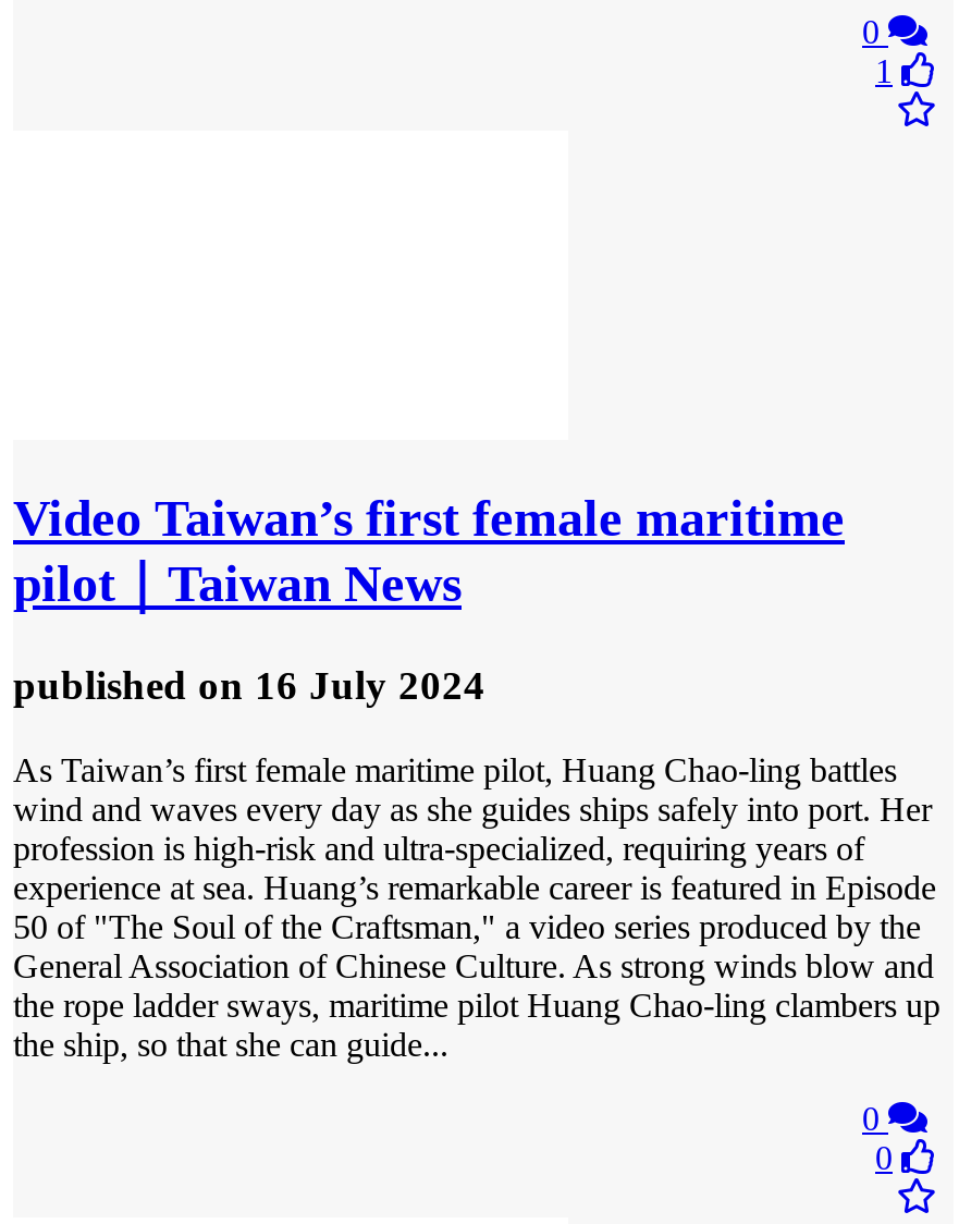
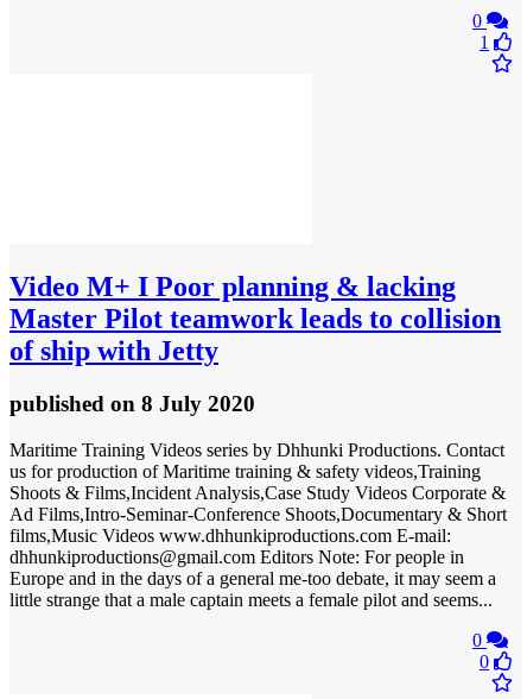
- Video Taiwan’s first female maritime
- pilot｜Taiwan News
+ Video M+ I Poor planning & lacking
+ Master Pilot teamwork leads to collision
+ of ship with Jetty

- published on 16 July 2024
+ published on 8 July 2020

- As Taiwan’s first female maritime pilot, Huang Chao-ling battles
- wind and waves every day as she guides ships safely into port. Her
- profession is high-risk and ultra-specialized, requiring years of
- experience at sea. Huang’s remarkable career is featured in Episode
- 50 of "The Soul of the Craftsman," a video series produced by the
- General Association of Chinese Culture. As strong winds blow and
- the rope ladder sways, maritime pilot Huang Chao-ling clambers up
- the ship, so that she can guide...
+ Maritime Training Videos series by Dhhunki Productions. Contact
+ us for production of Maritime training & safety videos,Training
+ Shoots & Films,Incident Analysis,Case Study Videos Corporate &
+ Ad Films,Intro-Seminar-Conference Shoots,Documentary & Short
+ films,Music Videos www.dhhunkiproductions.com E-mail:
+ dhhunkiproductions@gmail.com Editors Note: For people in
+ Europe and in the days of a general me-too debate, it may seem a
+ little strange that a male captain meets a female pilot and seems...
